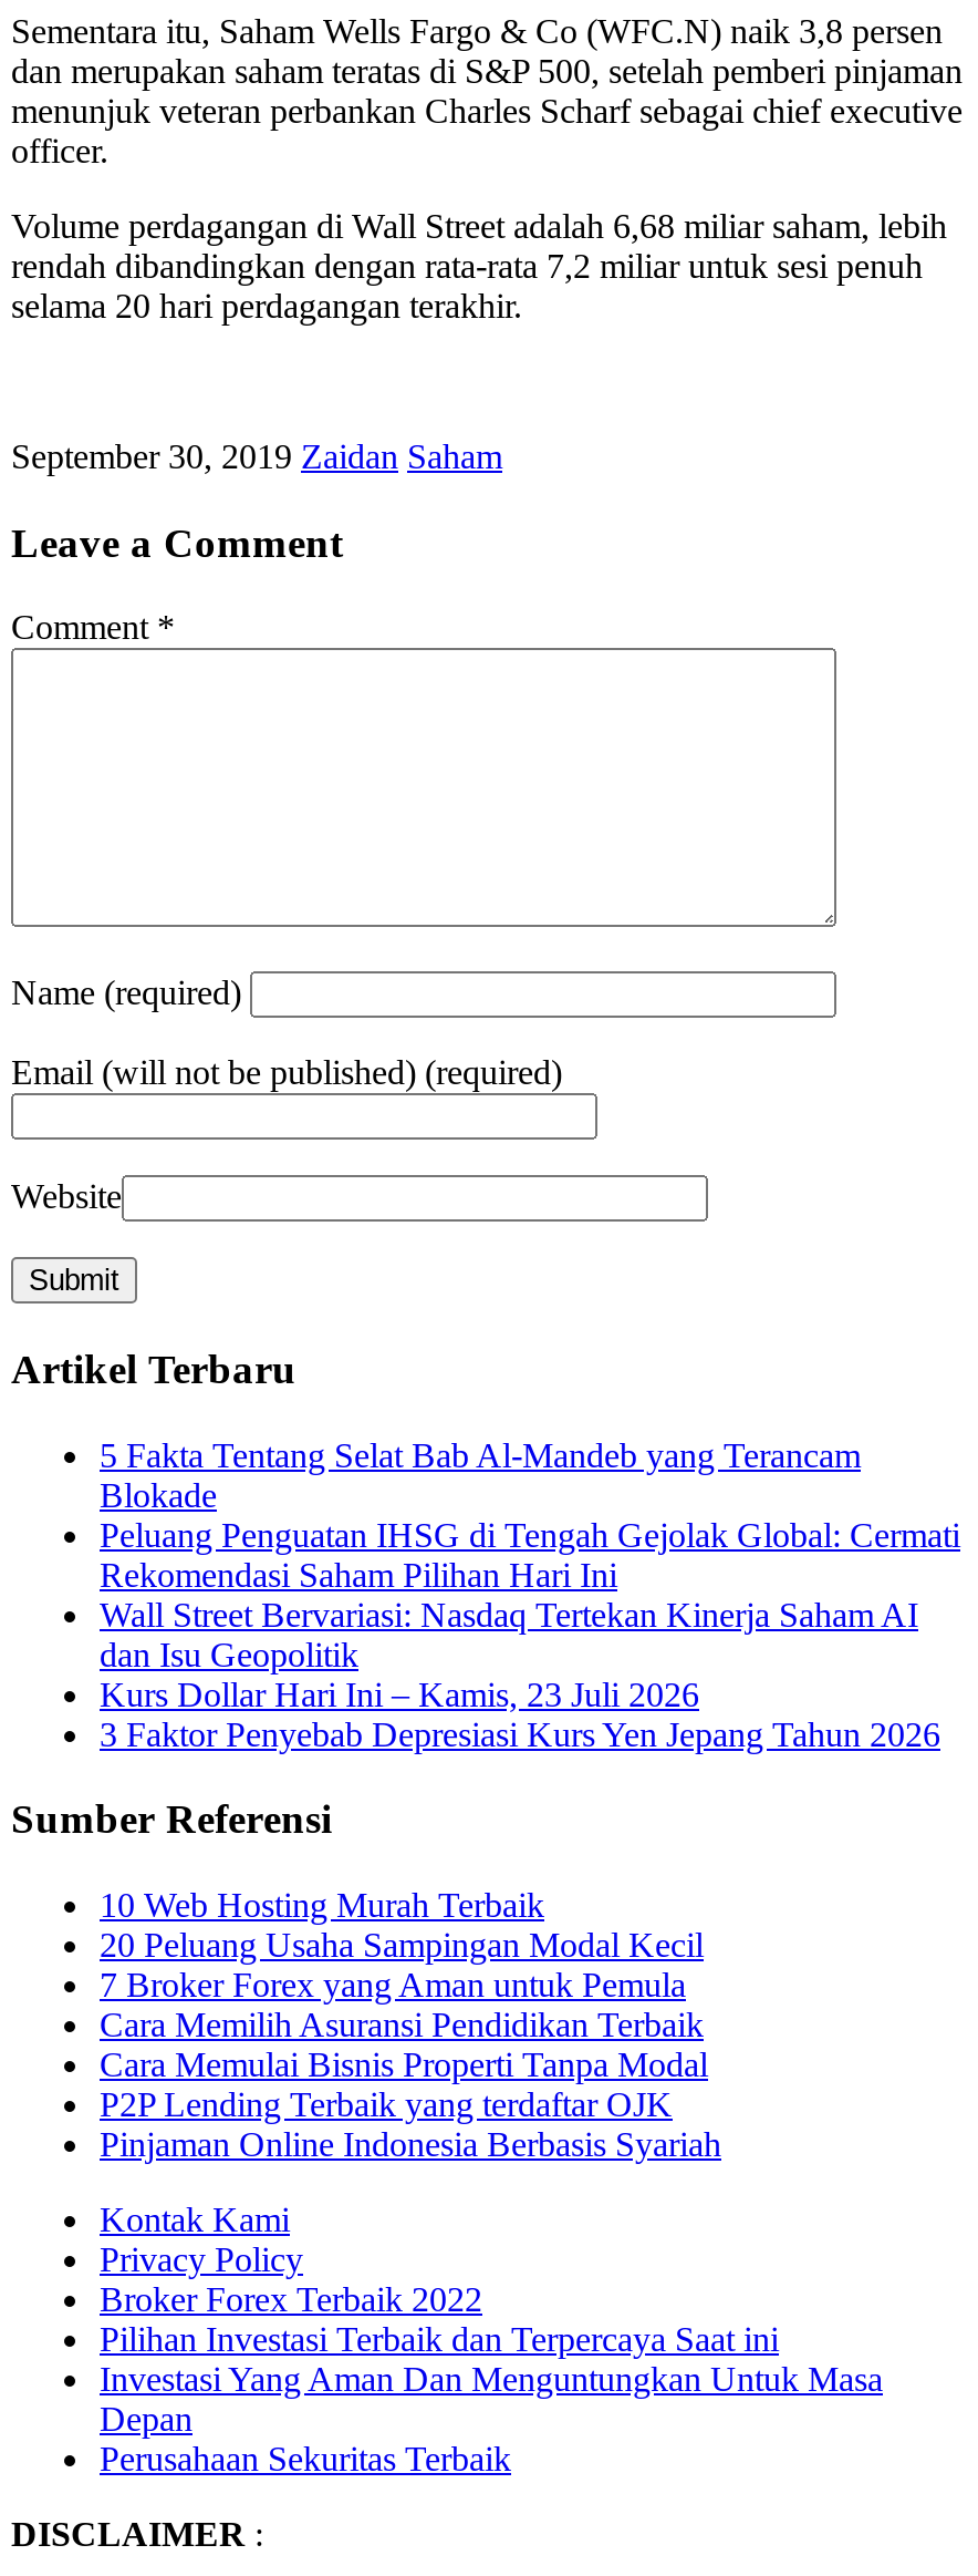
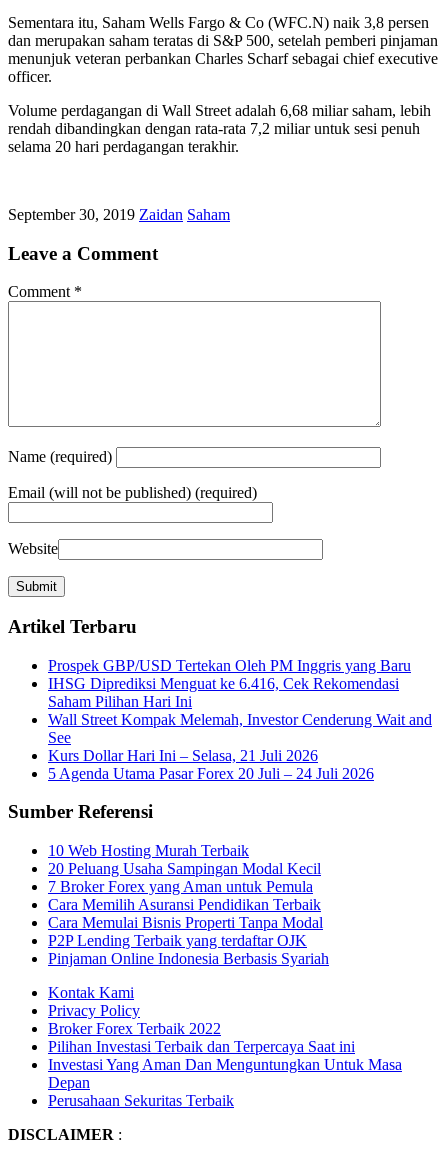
- 5 Fakta Tentang Selat Bab Al-Mandeb yang Terancam
- Blokade
- Peluang Penguatan IHSG di Tengah Gejolak Global: Cermati
- Rekomendasi Saham Pilihan Hari Ini
- Wall Street Bervariasi: Nasdaq Tertekan Kinerja Saham AI
- dan Isu Geopolitik
- Kurs Dollar Hari Ini – Kamis, 23 Juli 2026
- 3 Faktor Penyebab Depresiasi Kurs Yen Jepang Tahun 2026
+ Prospek GBP/USD Tertekan Oleh PM Inggris yang Baru
+ IHSG Diprediksi Menguat ke 6.416, Cek Rekomendasi
+ Saham Pilihan Hari Ini
+ Wall Street Kompak Melemah, Investor Cenderung Wait and
+ See
+ Kurs Dollar Hari Ini – Selasa, 21 Juli 2026
+ 5 Agenda Utama Pasar Forex 20 Juli – 24 Juli 2026
